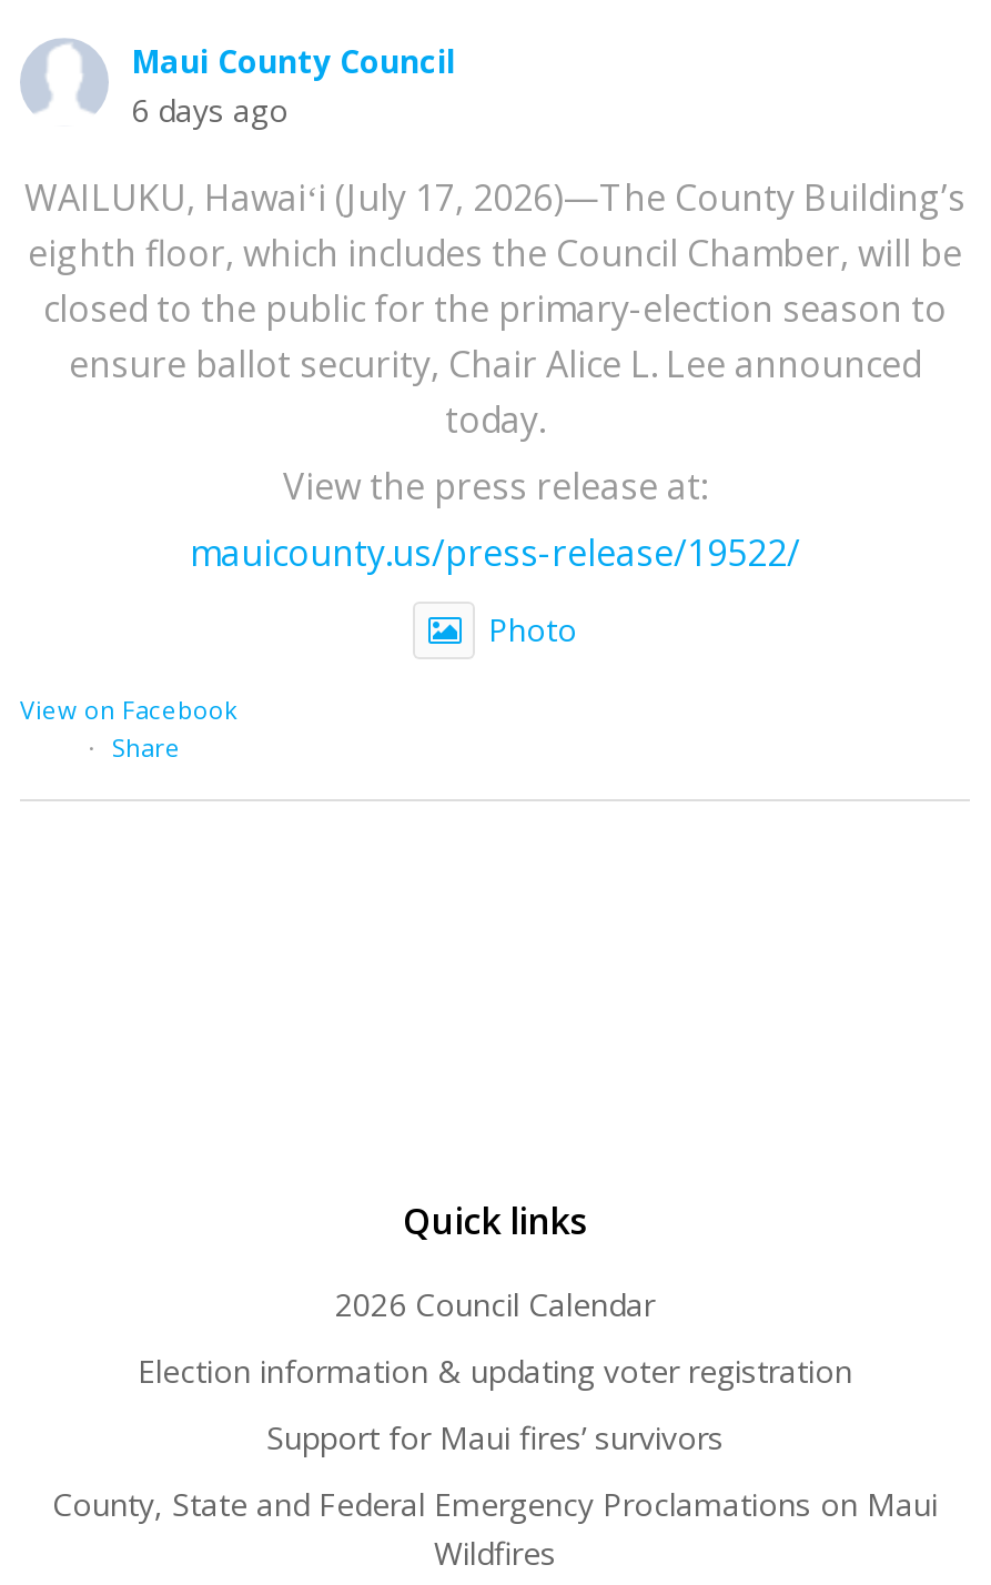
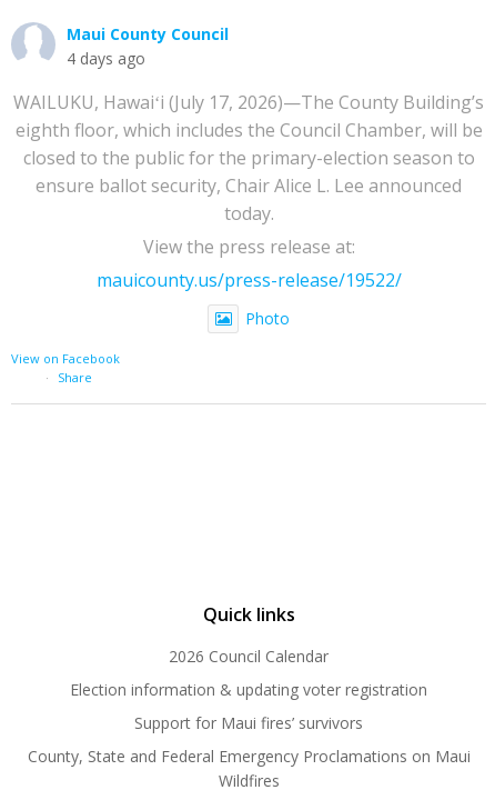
- 6 days ago
+ 4 days ago
